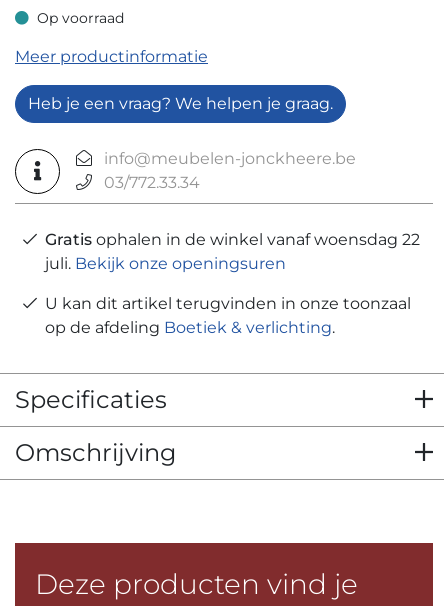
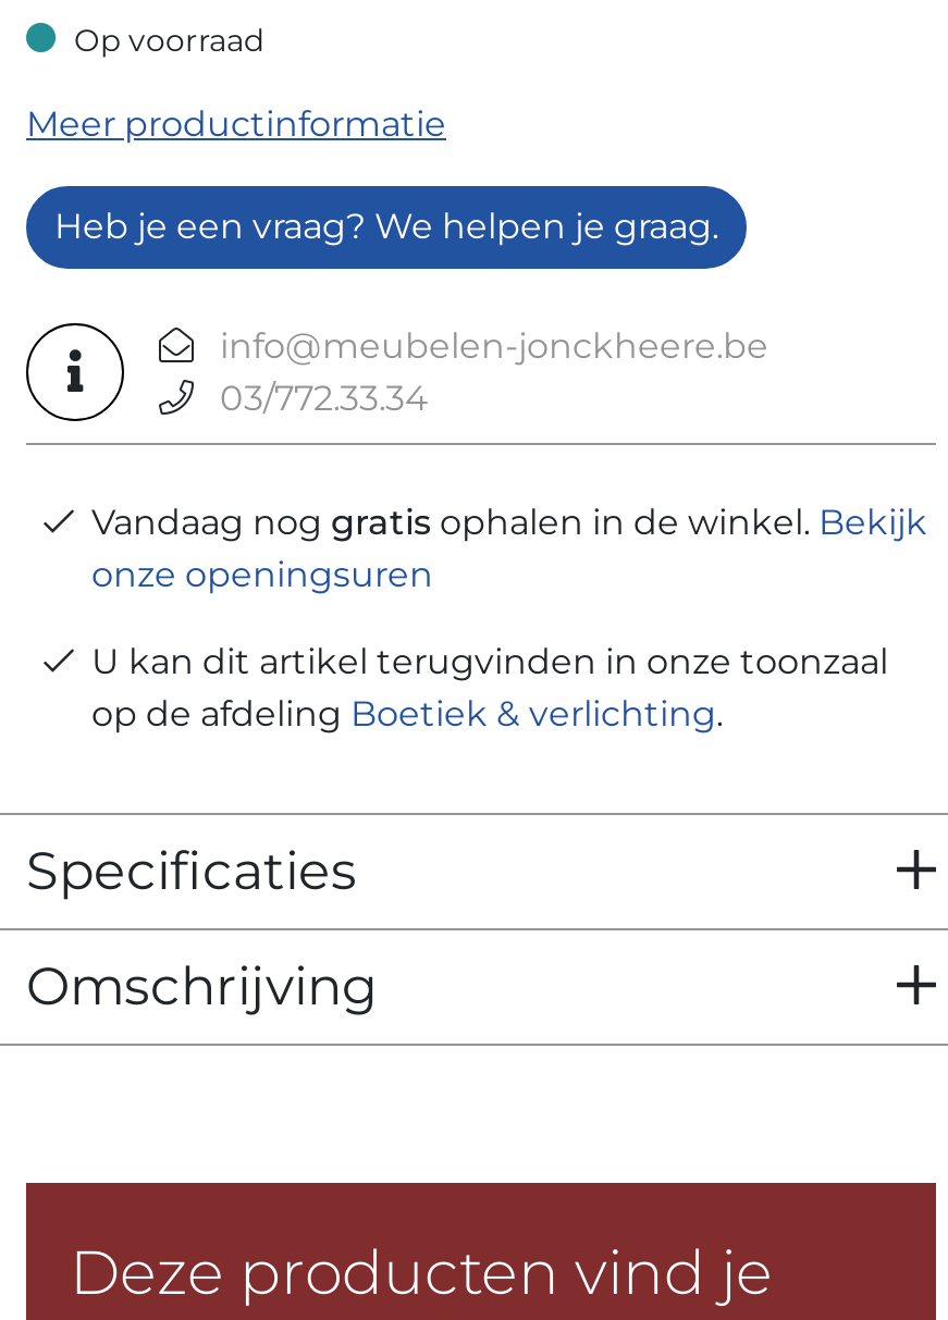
- Gratis ophalen in de winkel vanaf woensdag 22
- juli. Bekijk onze openingsuren
+ Vandaag nog gratis ophalen in de winkel. Bekijk
+ onze openingsuren
